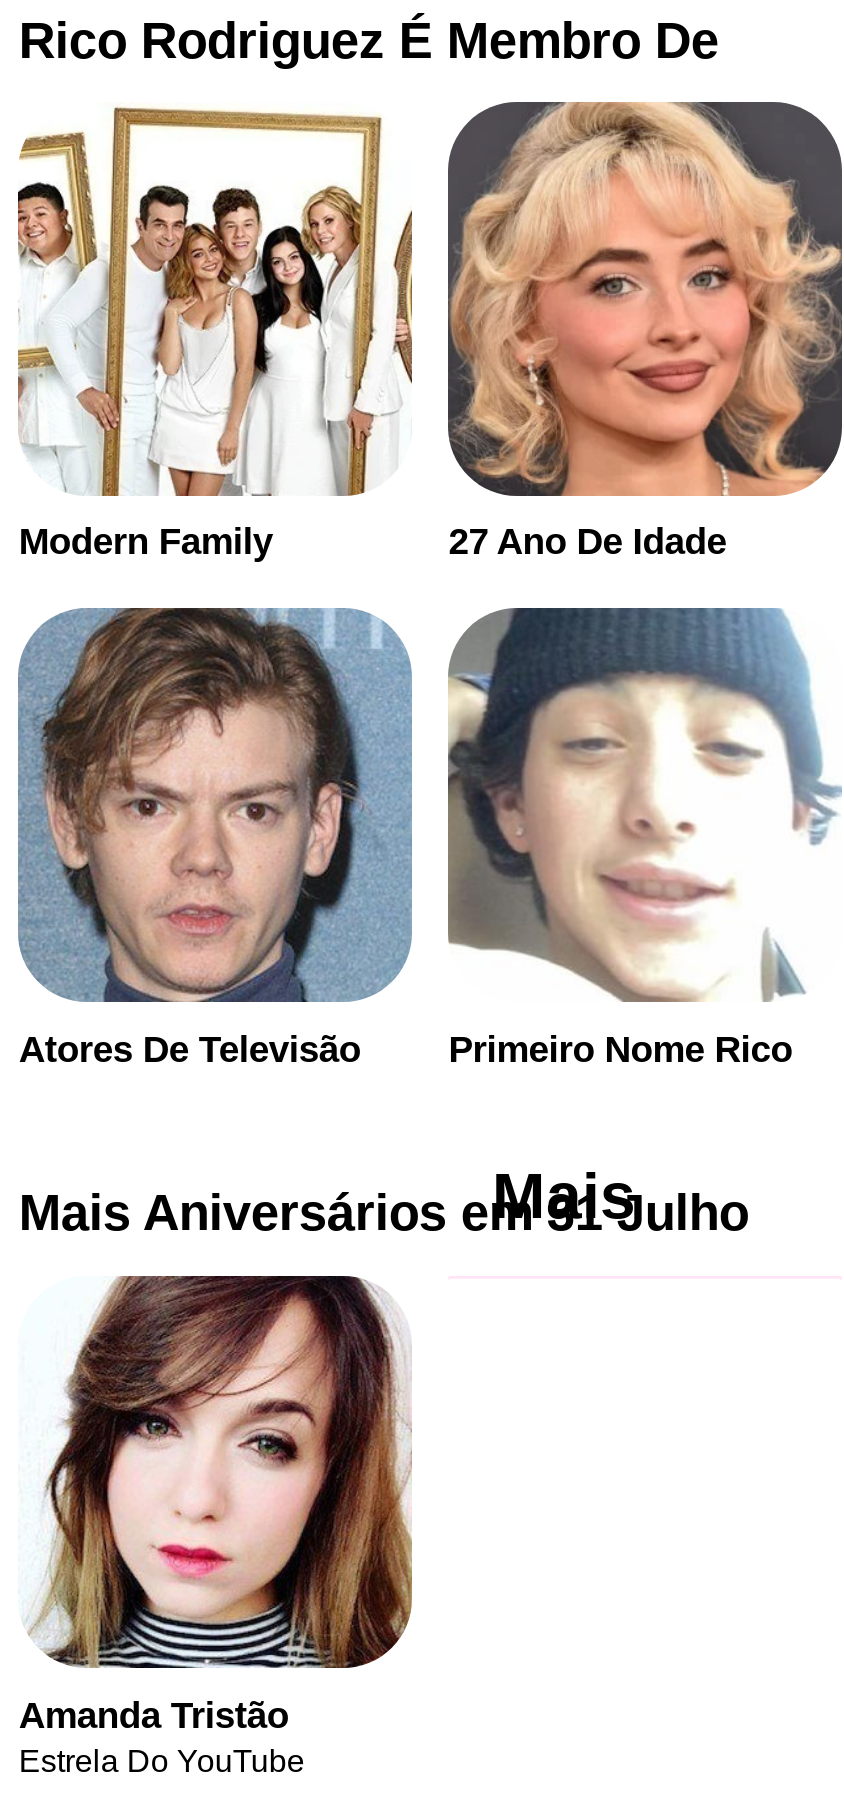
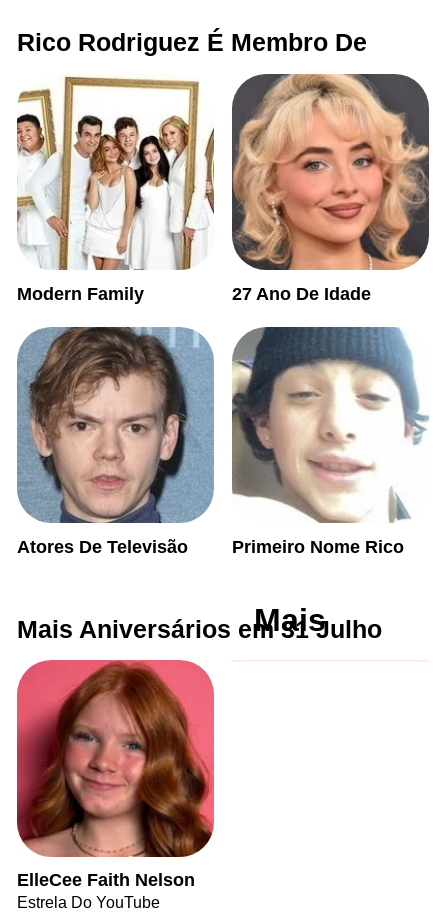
- [image]
- Amanda Tristão
+ [image]
+ ElleCee Faith Nelson
